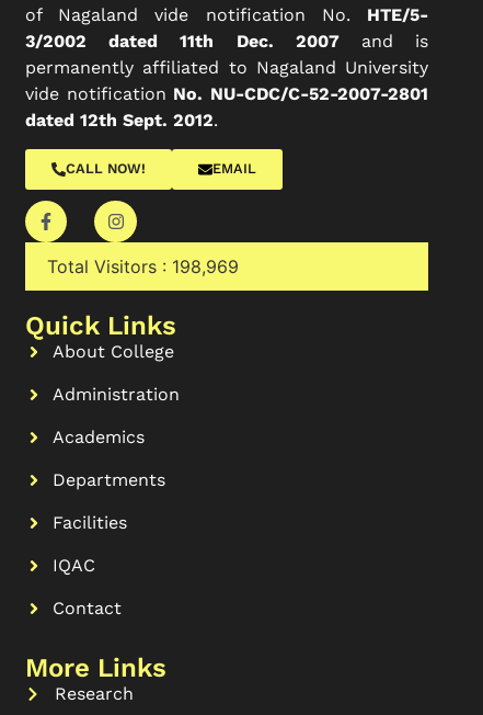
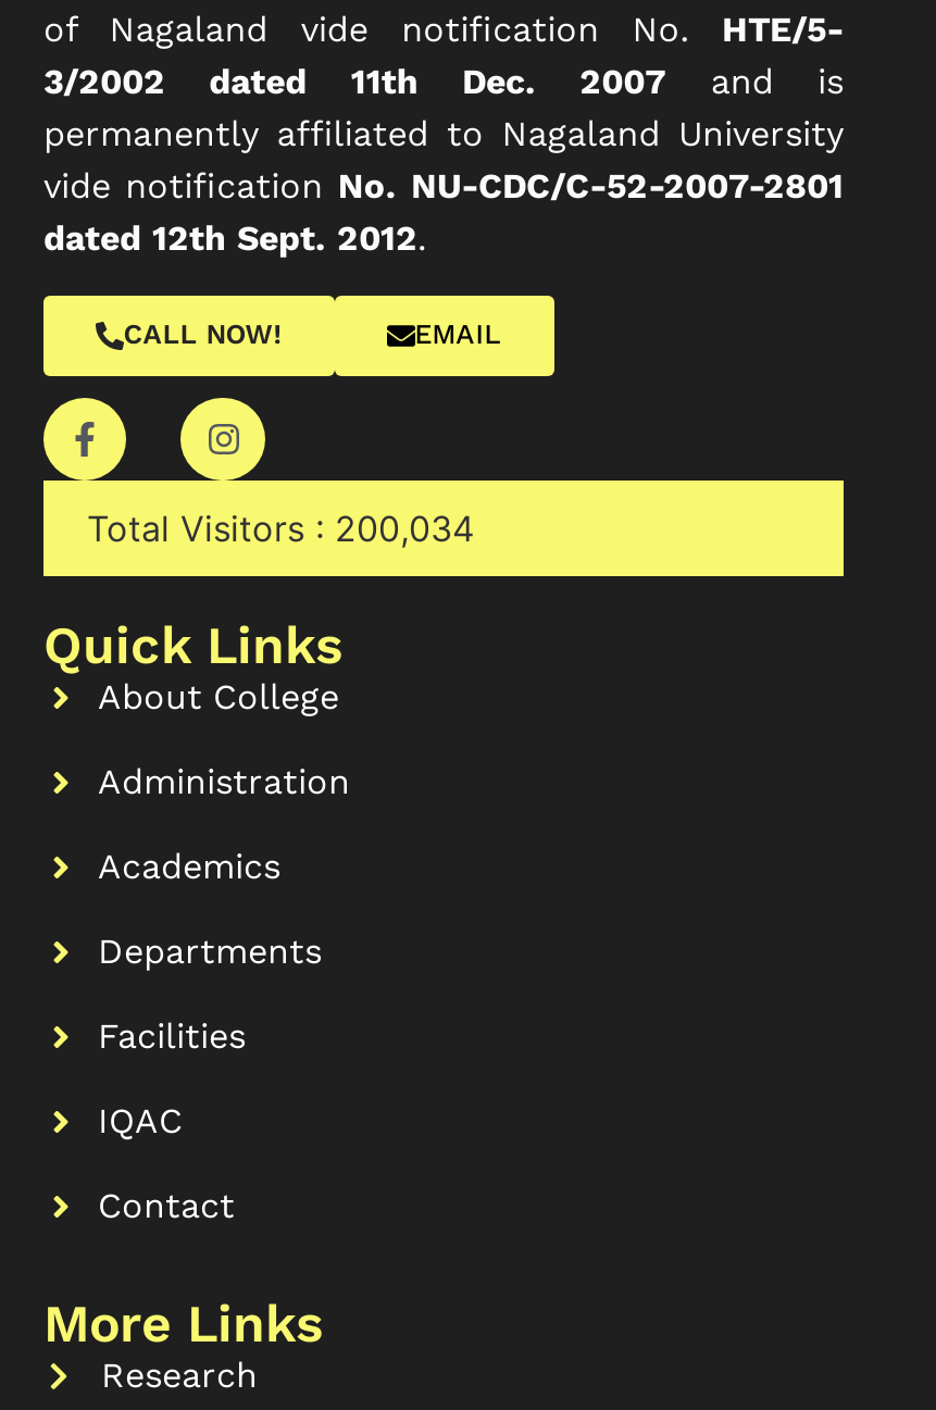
- Total Visitors : 198,969
+ Total Visitors : 200,034
